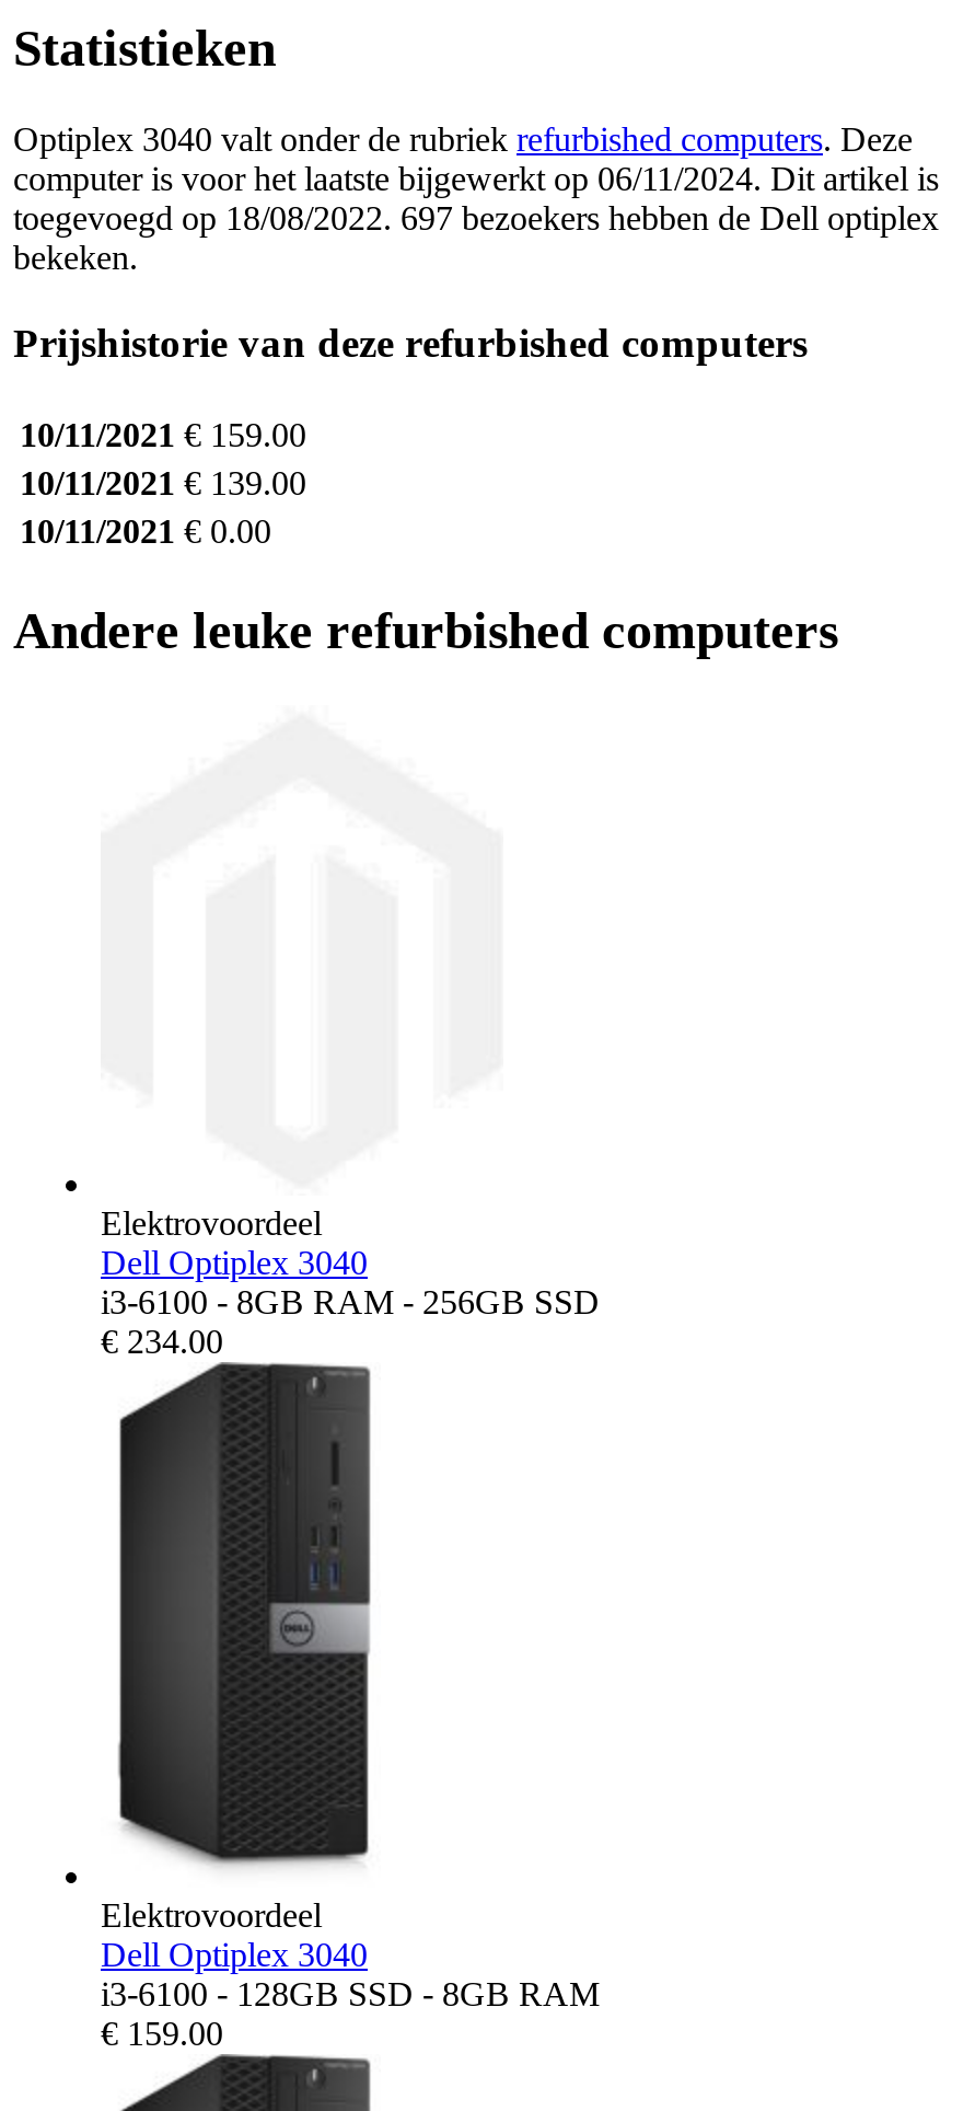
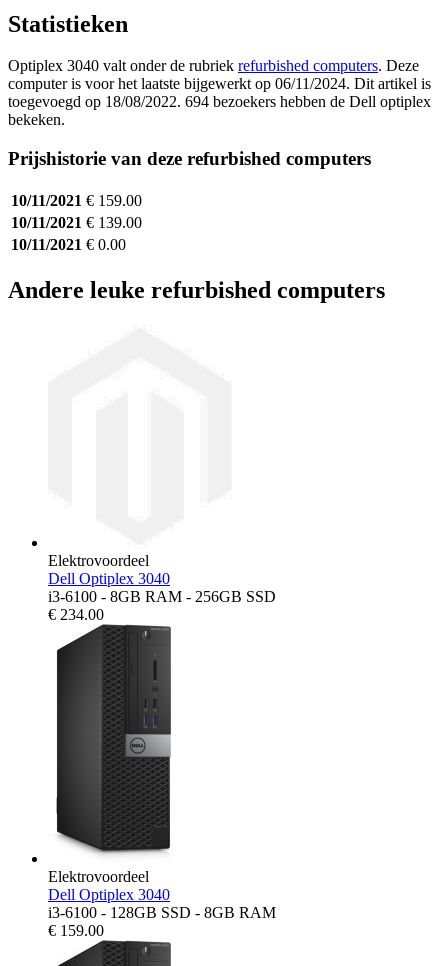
- toegevoegd op 18/08/2022. 697 bezoekers hebben de Dell optiplex
+ toegevoegd op 18/08/2022. 694 bezoekers hebben de Dell optiplex
